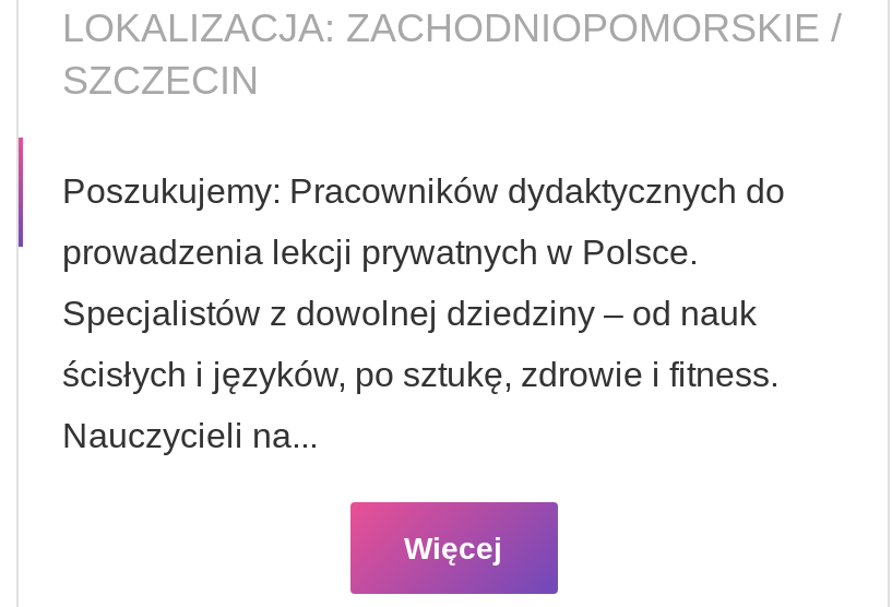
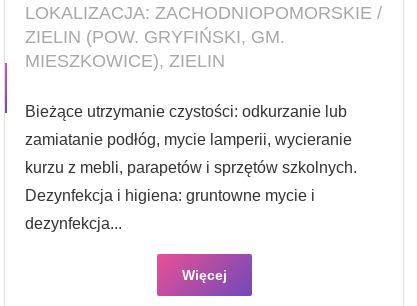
- SZCZECIN
+ ZIELIN (POW. GRYFIŃSKI, GM.
+ MIESZKOWICE), ZIELIN

- Poszukujemy: Pracowników dydaktycznych do
+ Bieżące utrzymanie czystości: odkurzanie lub

- prowadzenia lekcji prywatnych w Polsce.
+ zamiatanie podłóg, mycie lamperii, wycieranie

- Specjalistów z dowolnej dziedziny – od nauk
+ kurzu z mebli, parapetów i sprzętów szkolnych.

- ścisłych i języków, po sztukę, zdrowie i fitness.
+ Dezynfekcja i higiena: gruntowne mycie i

- Nauczycieli na...
+ dezynfekcja...
